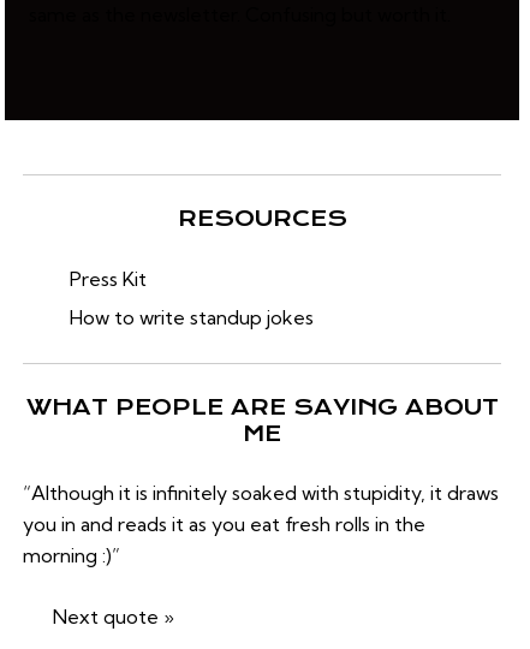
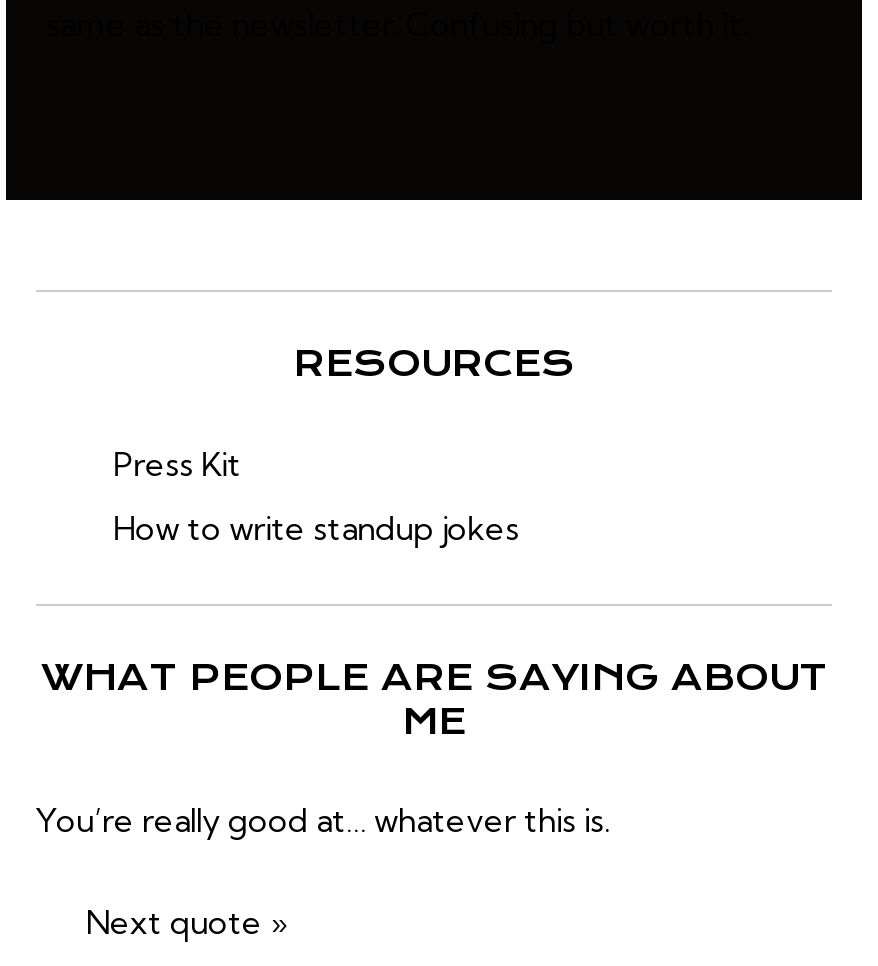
- “Although it is infinitely soaked with stupidity, it draws
- you in and reads it as you eat fresh rolls in the
- morning :)”
+ You’re really good at… whatever this is.
